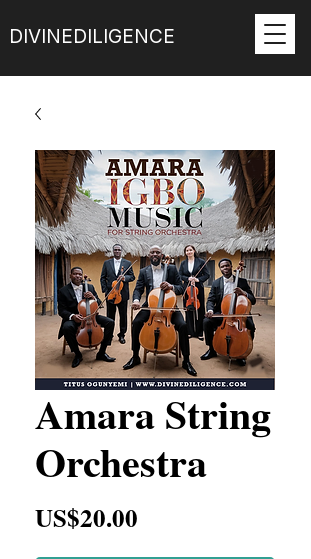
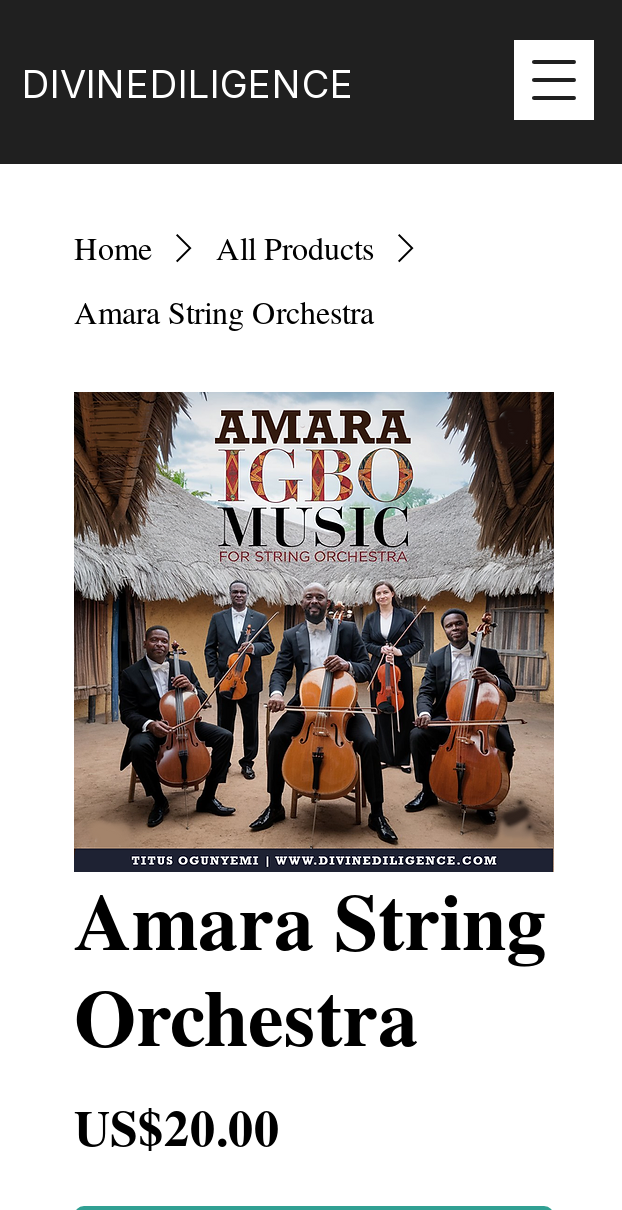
+ Home
+ All Products
+ Amara String Orchestra
